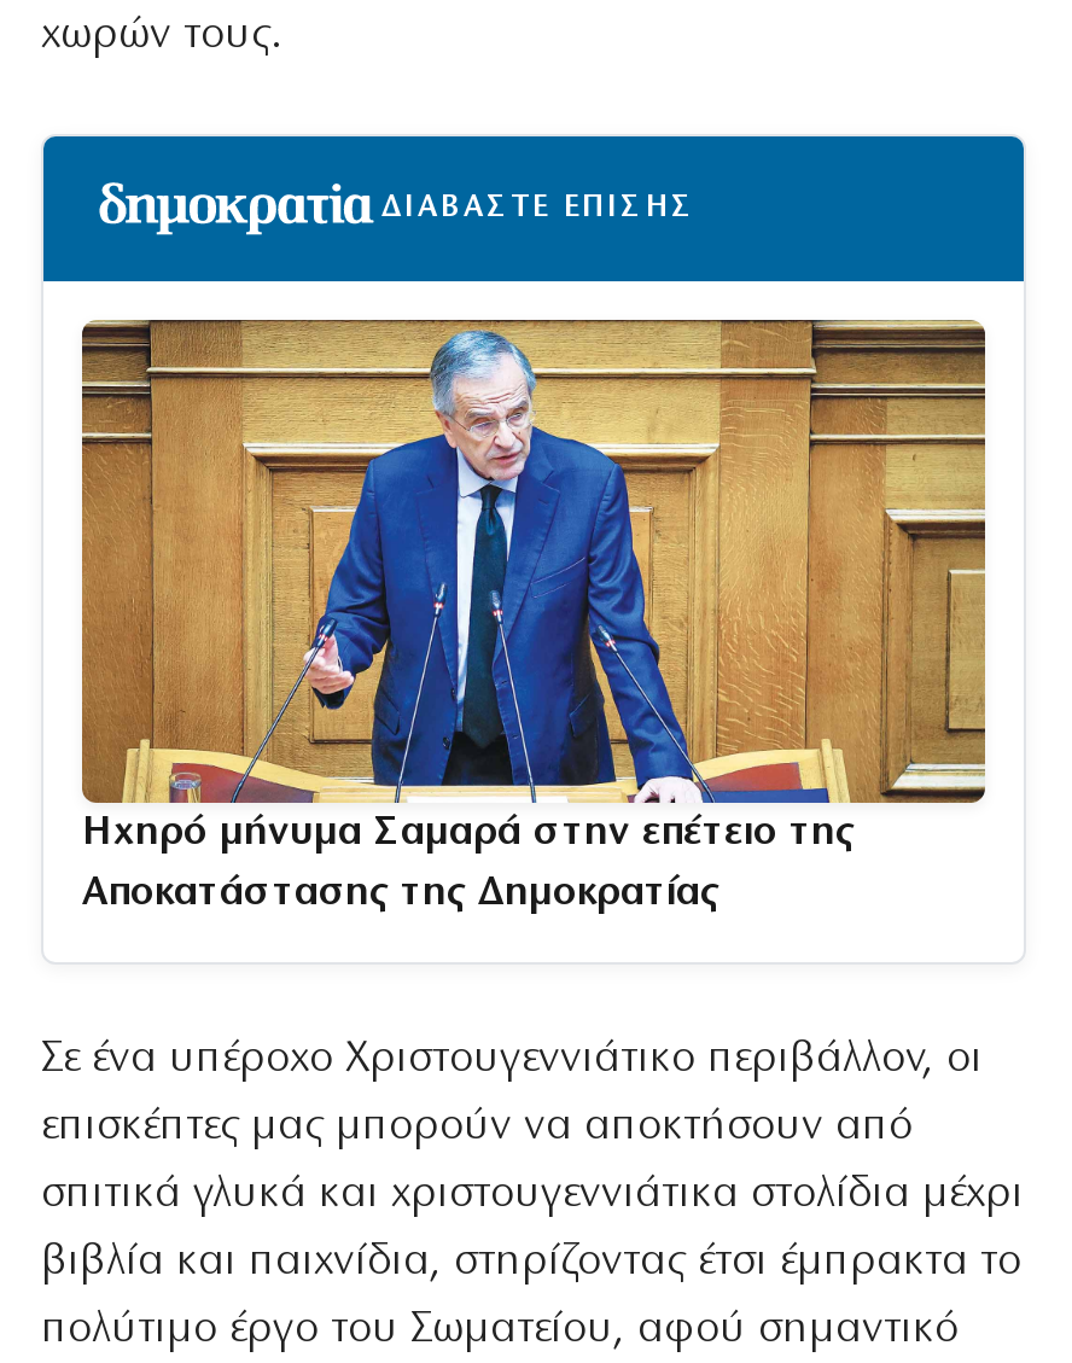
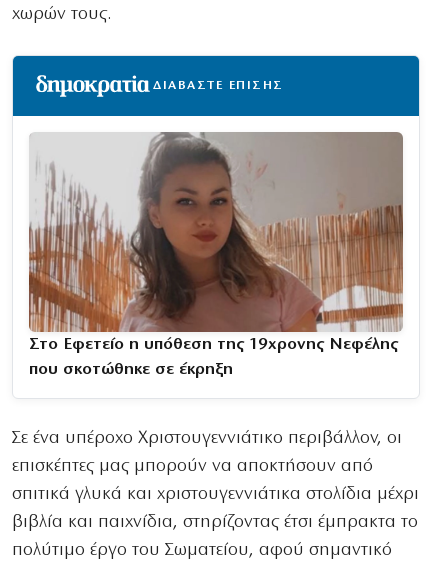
- [image]
- Ηχηρό μήνυμα Σαμαρά στην επέτειο της
+ [image]
+ Στο Εφετείο η υπόθεση της 19χρονης Νεφέλης

- Αποκατάστασης της Δημοκρατίας
+ που σκοτώθηκε σε έκρηξη
